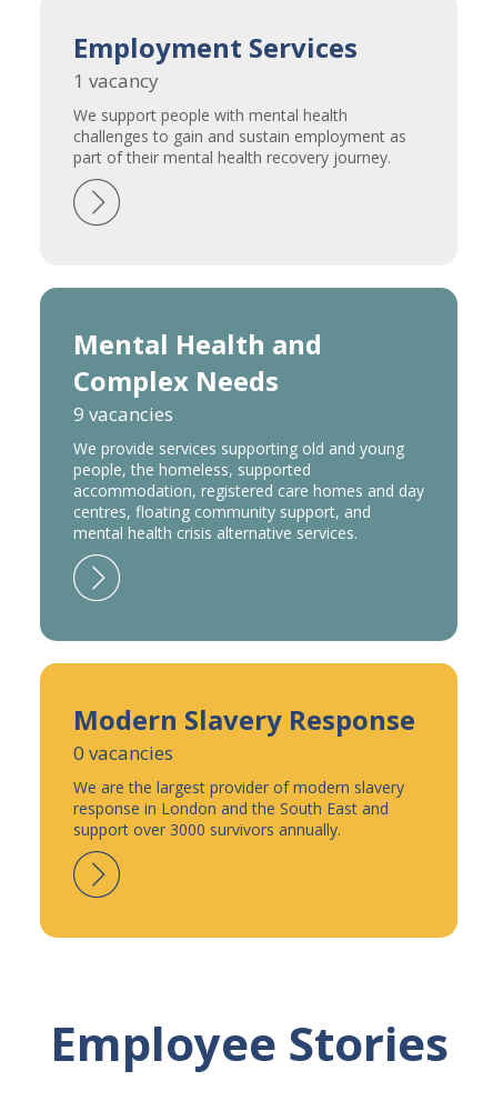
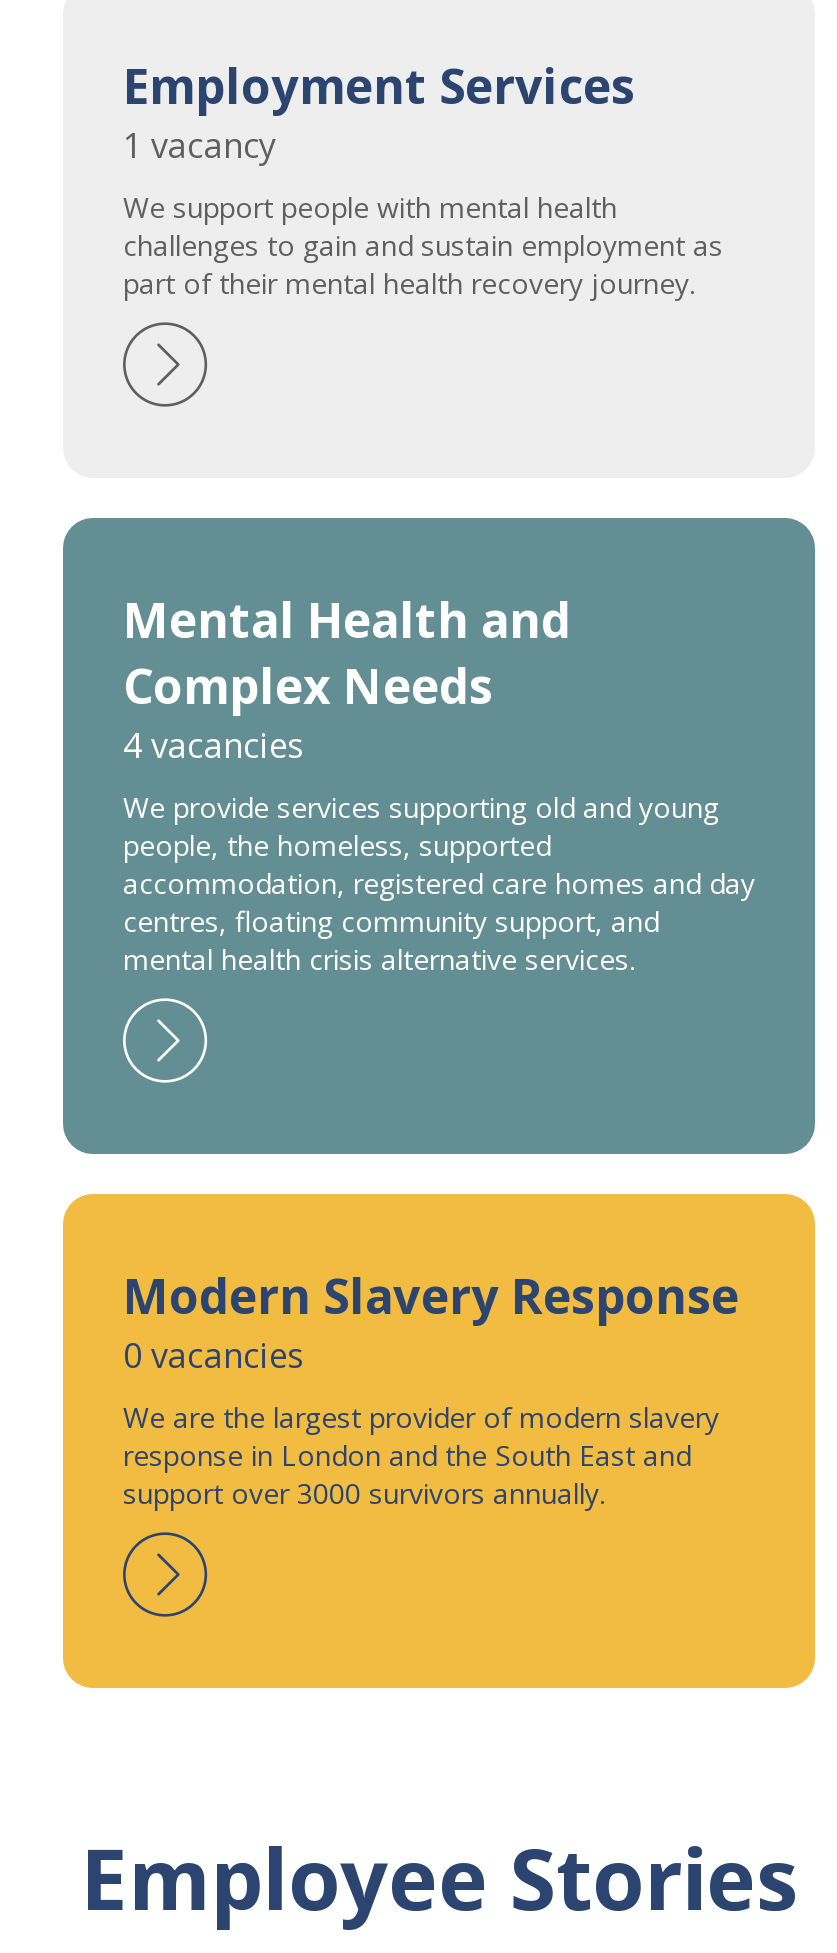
- 9 vacancies
+ 4 vacancies
